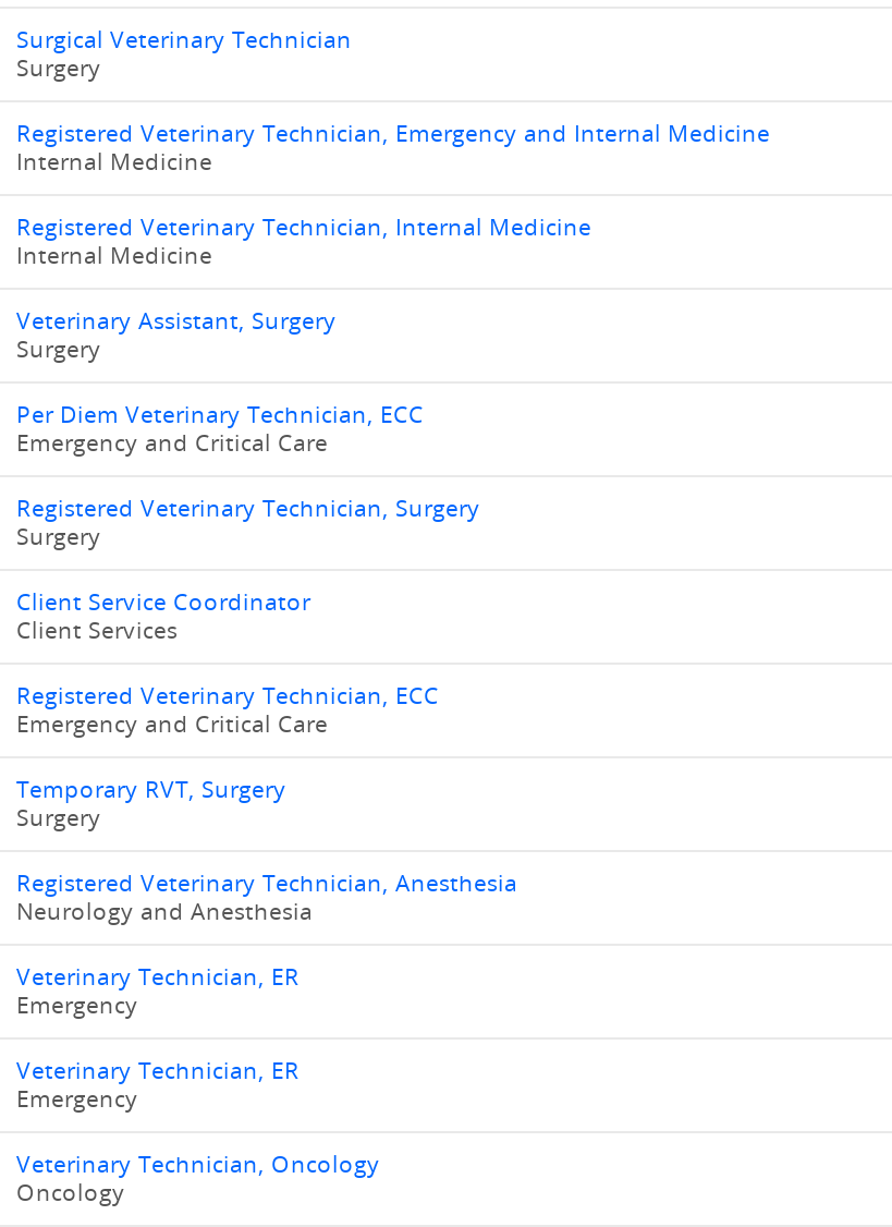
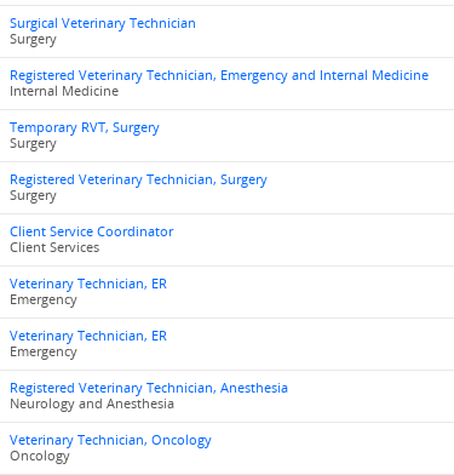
- Registered Veterinary Technician, Internal Medicine
- Internal Medicine
- Veterinary Assistant, Surgery

- Per Diem Veterinary Technician, ECC
- Emergency and Critical Care

- Registered Veterinary Technician, ECC
- Emergency and Critical Care
- Surgery

moved up: Temporary RVT, Surgery

moved down: Registered Veterinary Technician, Anesthesia | Neurology and Anesthesia

moved up: Veterinary Technician, ER | Emergency | Veterinary Technician, ER | Emergency
